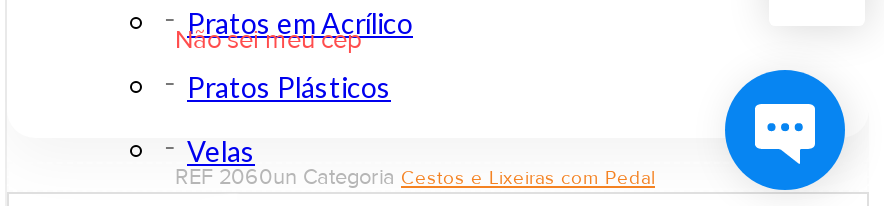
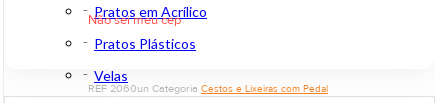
- [image]
